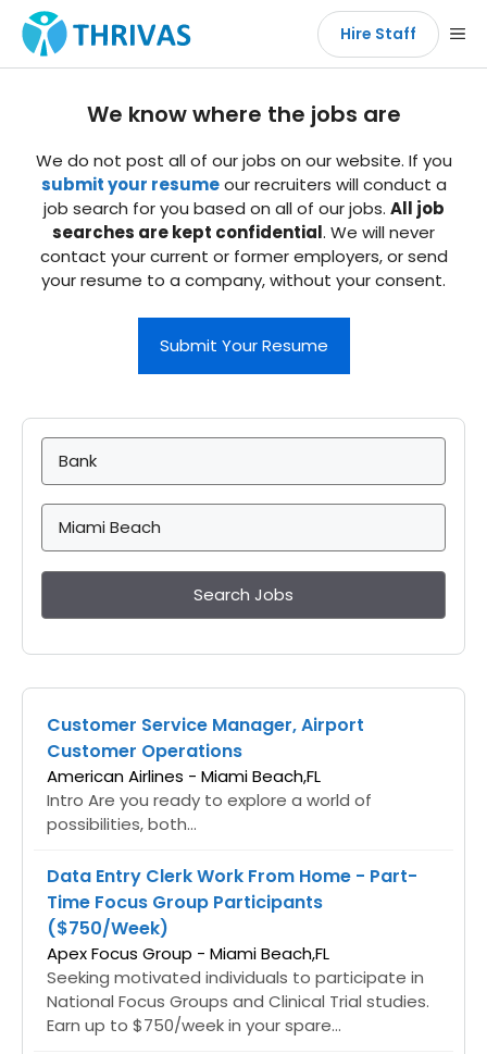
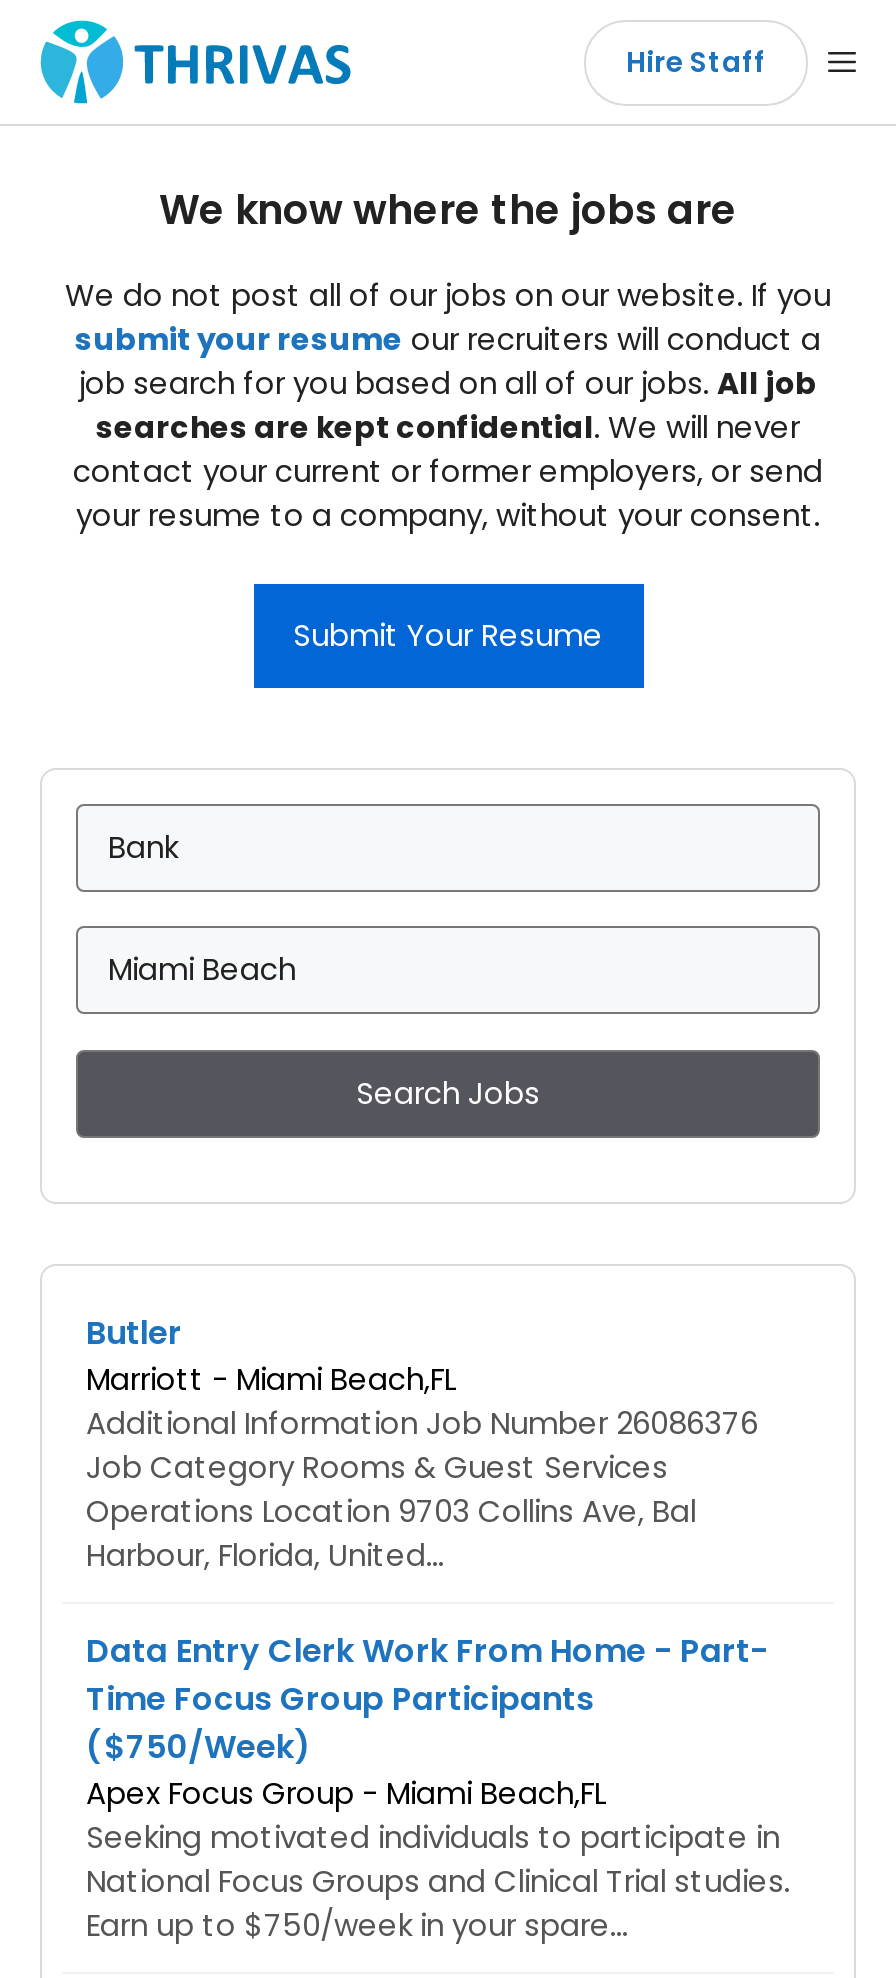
- Customer Service Manager, Airport
- Customer Operations
- American Airlines - Miami Beach,FL
- Intro Are you ready to explore a world of
- possibilities, both...
+ Butler
+ Marriott - Miami Beach,FL
+ Additional Information Job Number 26086376
+ Job Category Rooms & Guest Services
+ Operations Location 9703 Collins Ave, Bal
+ Harbour, Florida, United...
